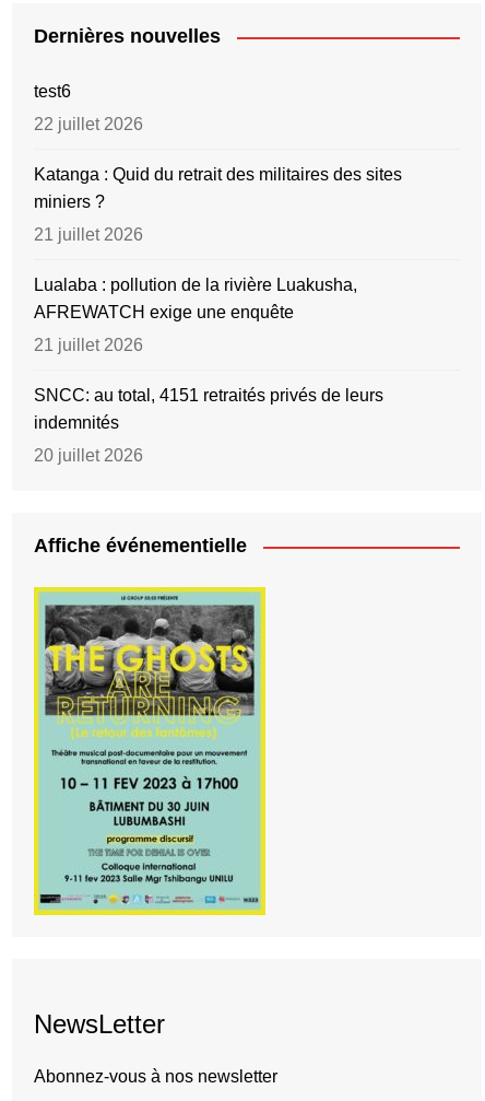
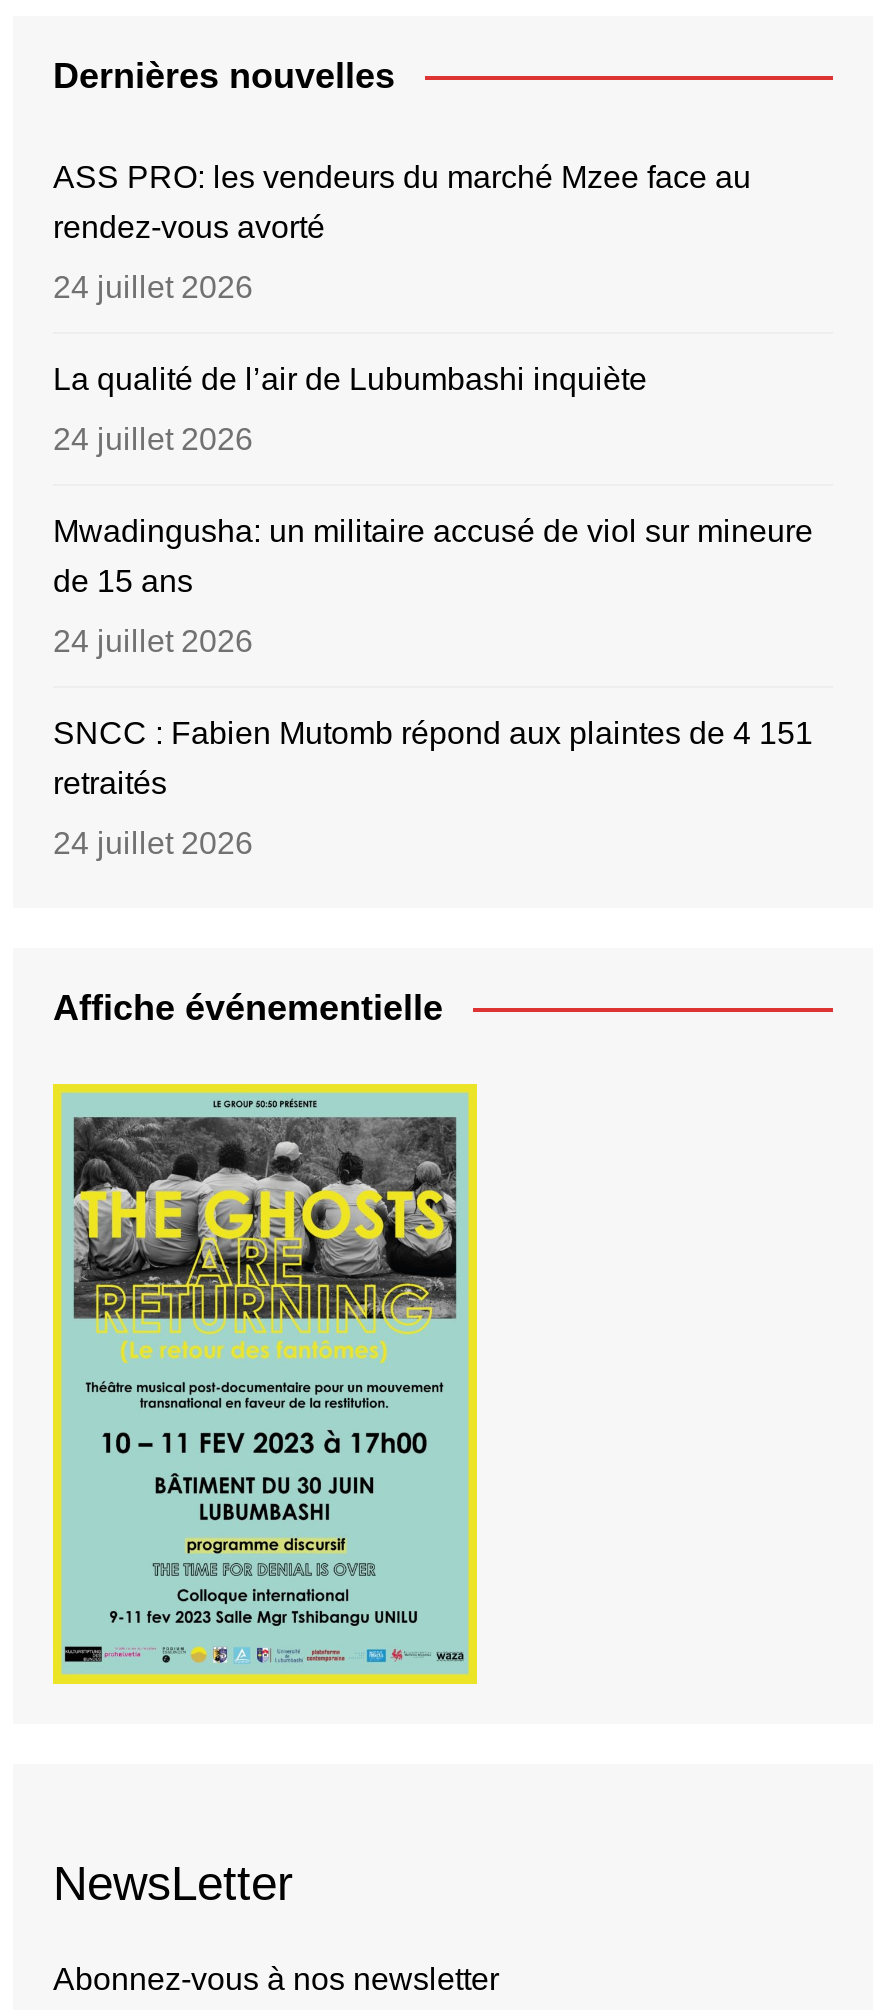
- test6
+ ASS PRO: les vendeurs du marché Mzee face au

- 22 juillet 2026
+ rendez-vous avorté

- Katanga : Quid du retrait des militaires des sites
+ 24 juillet 2026

- miniers ?
+ La qualité de l’air de Lubumbashi inquiète

- 21 juillet 2026
+ 24 juillet 2026

- Lualaba : pollution de la rivière Luakusha,
+ Mwadingusha: un militaire accusé de viol sur mineure

- AFREWATCH exige une enquête
+ de 15 ans

- 21 juillet 2026
+ 24 juillet 2026

- SNCC: au total, 4151 retraités privés de leurs
+ SNCC : Fabien Mutomb répond aux plaintes de 4 151

- indemnités
+ retraités

- 20 juillet 2026
+ 24 juillet 2026
